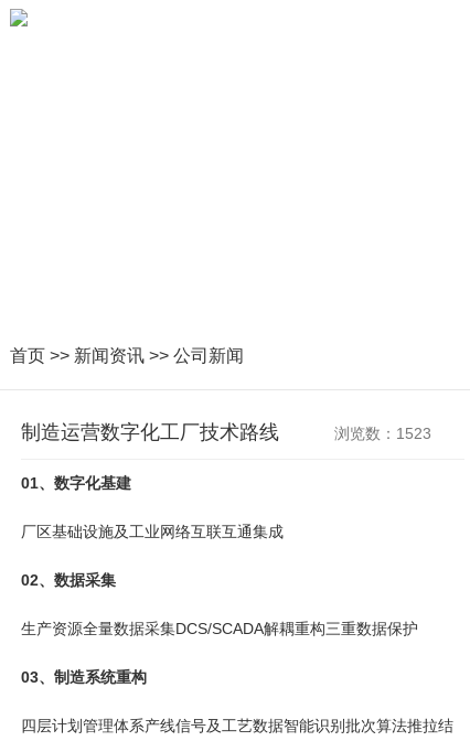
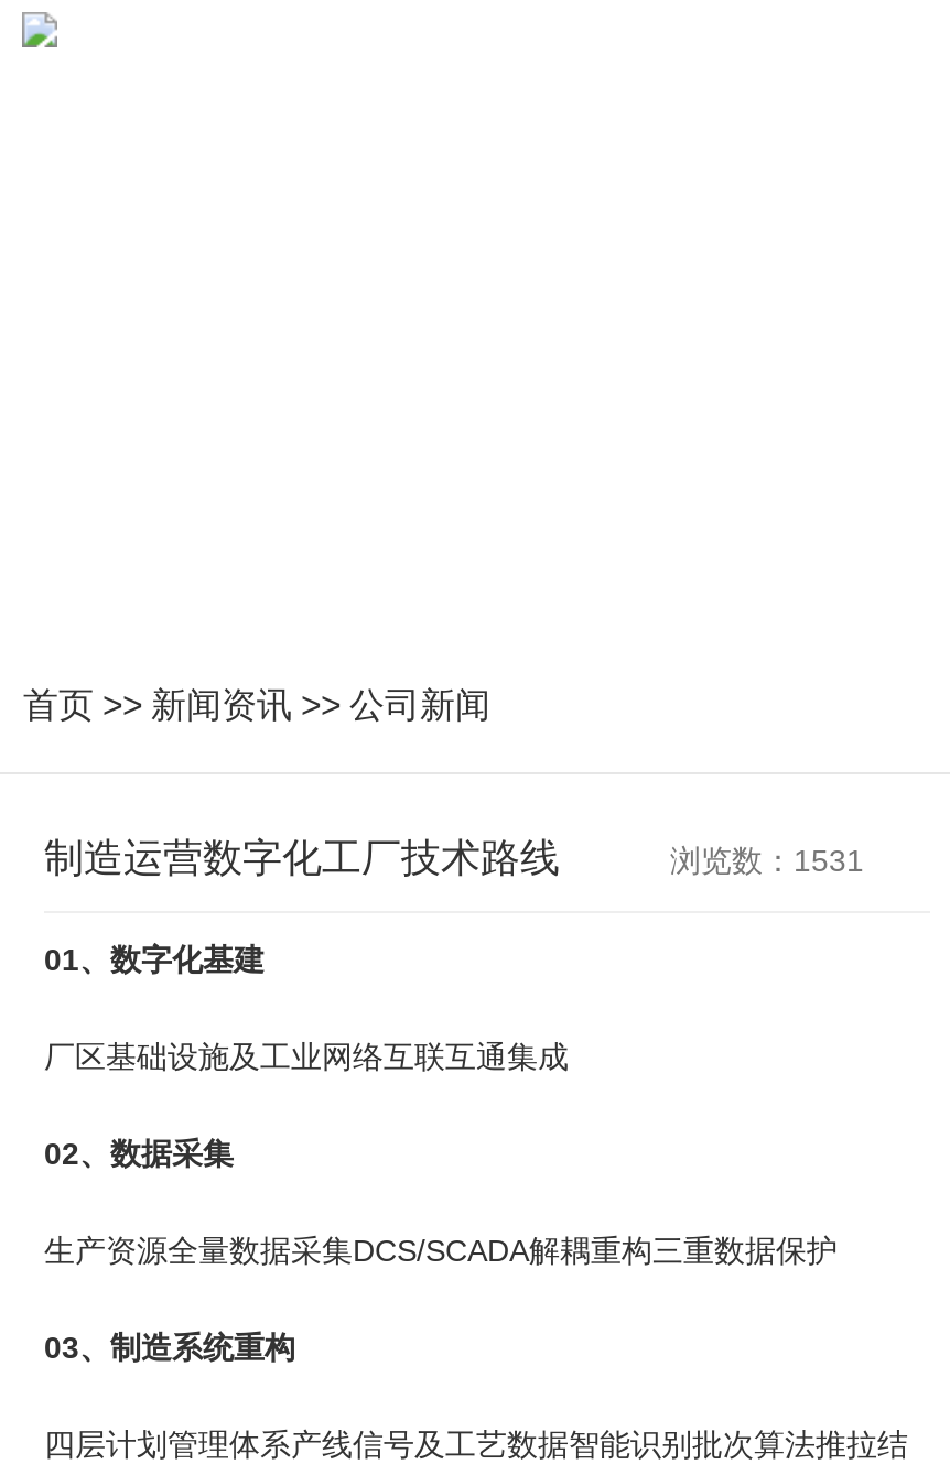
- 浏览数：1523
+ 浏览数：1531
